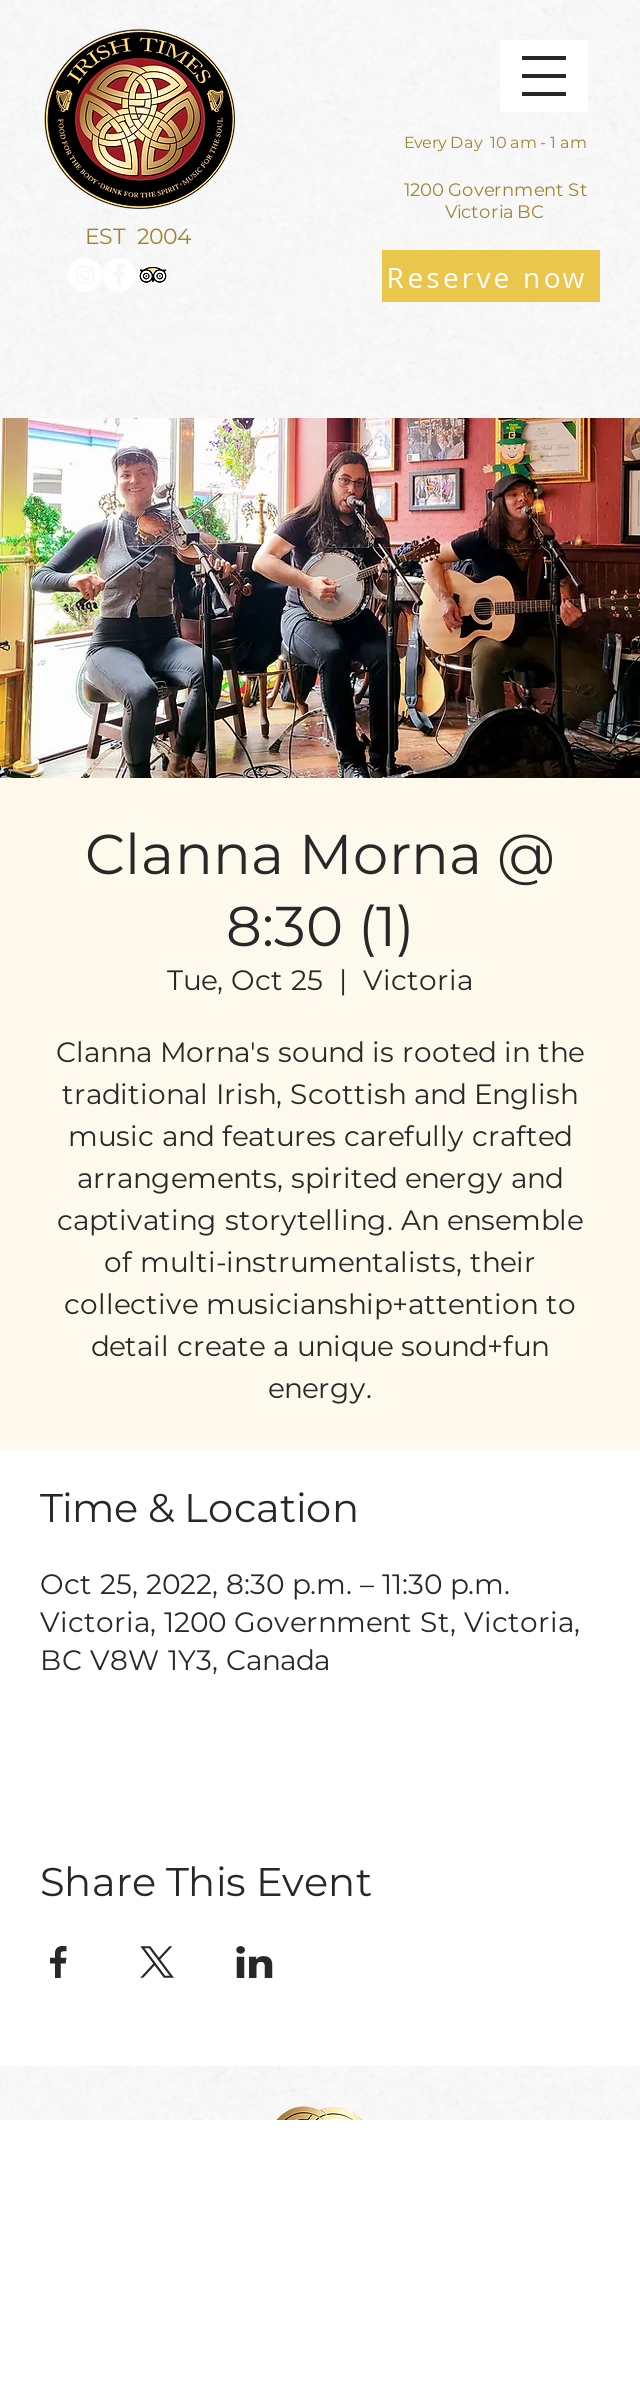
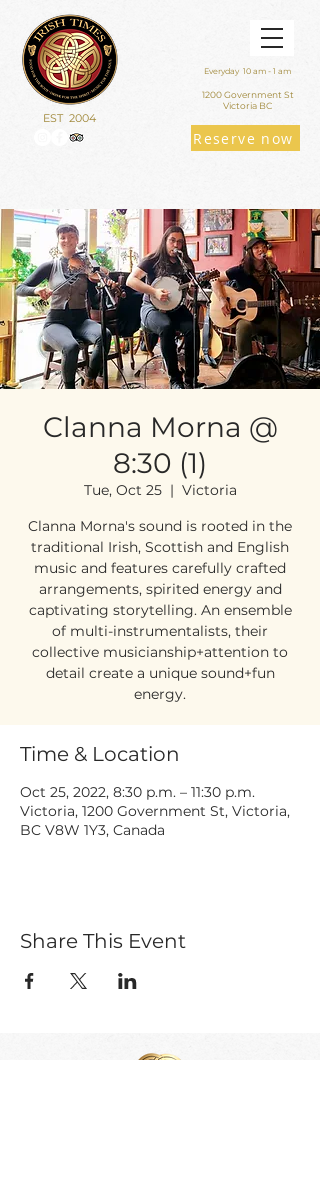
- Every Day 10 am - 1 am
+ Everyday 10 am - 1 am
